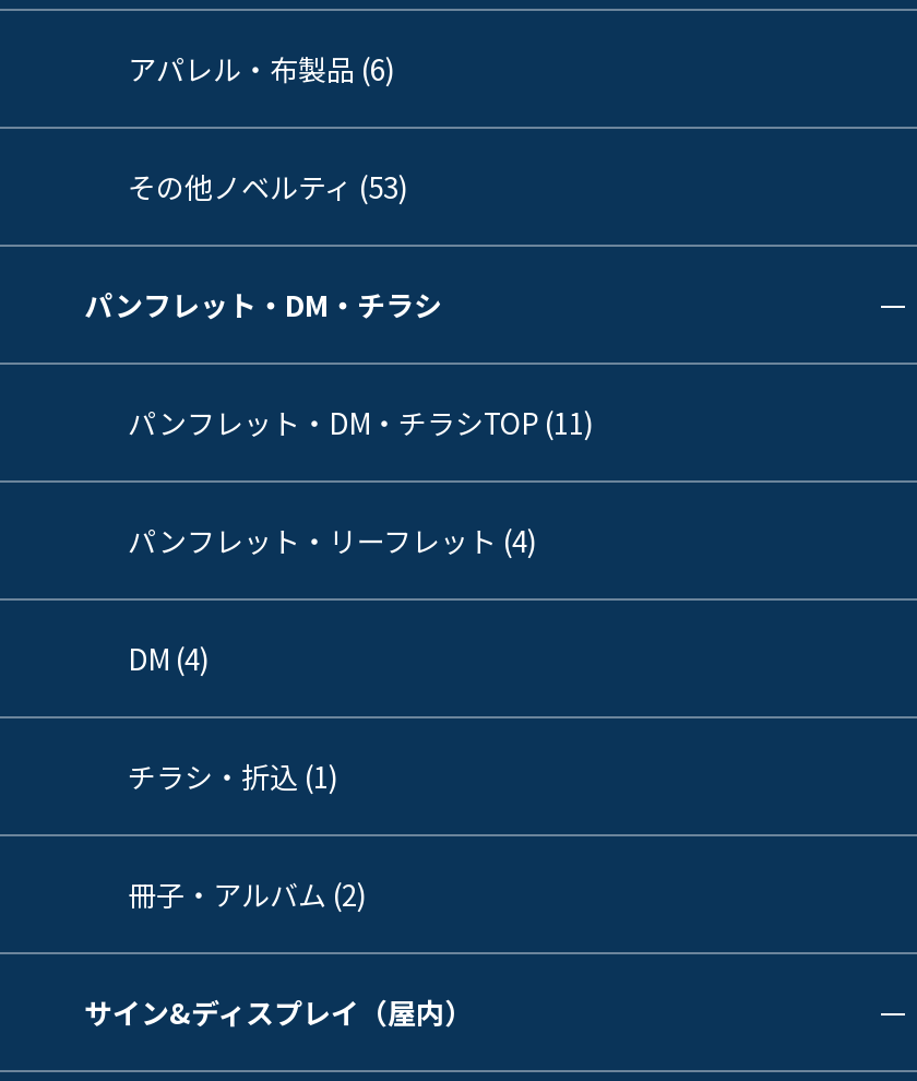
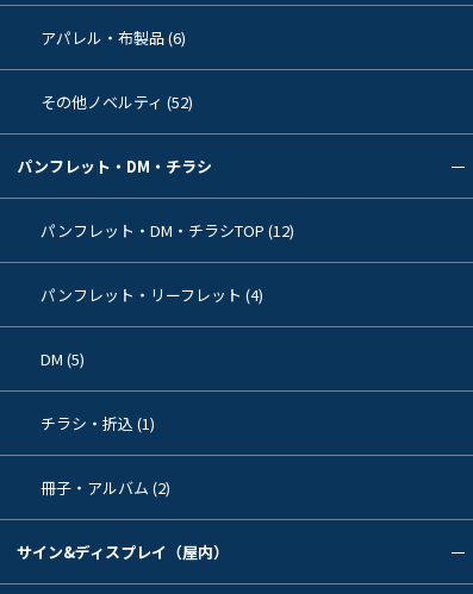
- その他ノベルティ (53)
+ その他ノベルティ (52)

- パンフレット・DM・チラシTOP (11)
+ パンフレット・DM・チラシTOP (12)

- DM (4)
+ DM (5)
